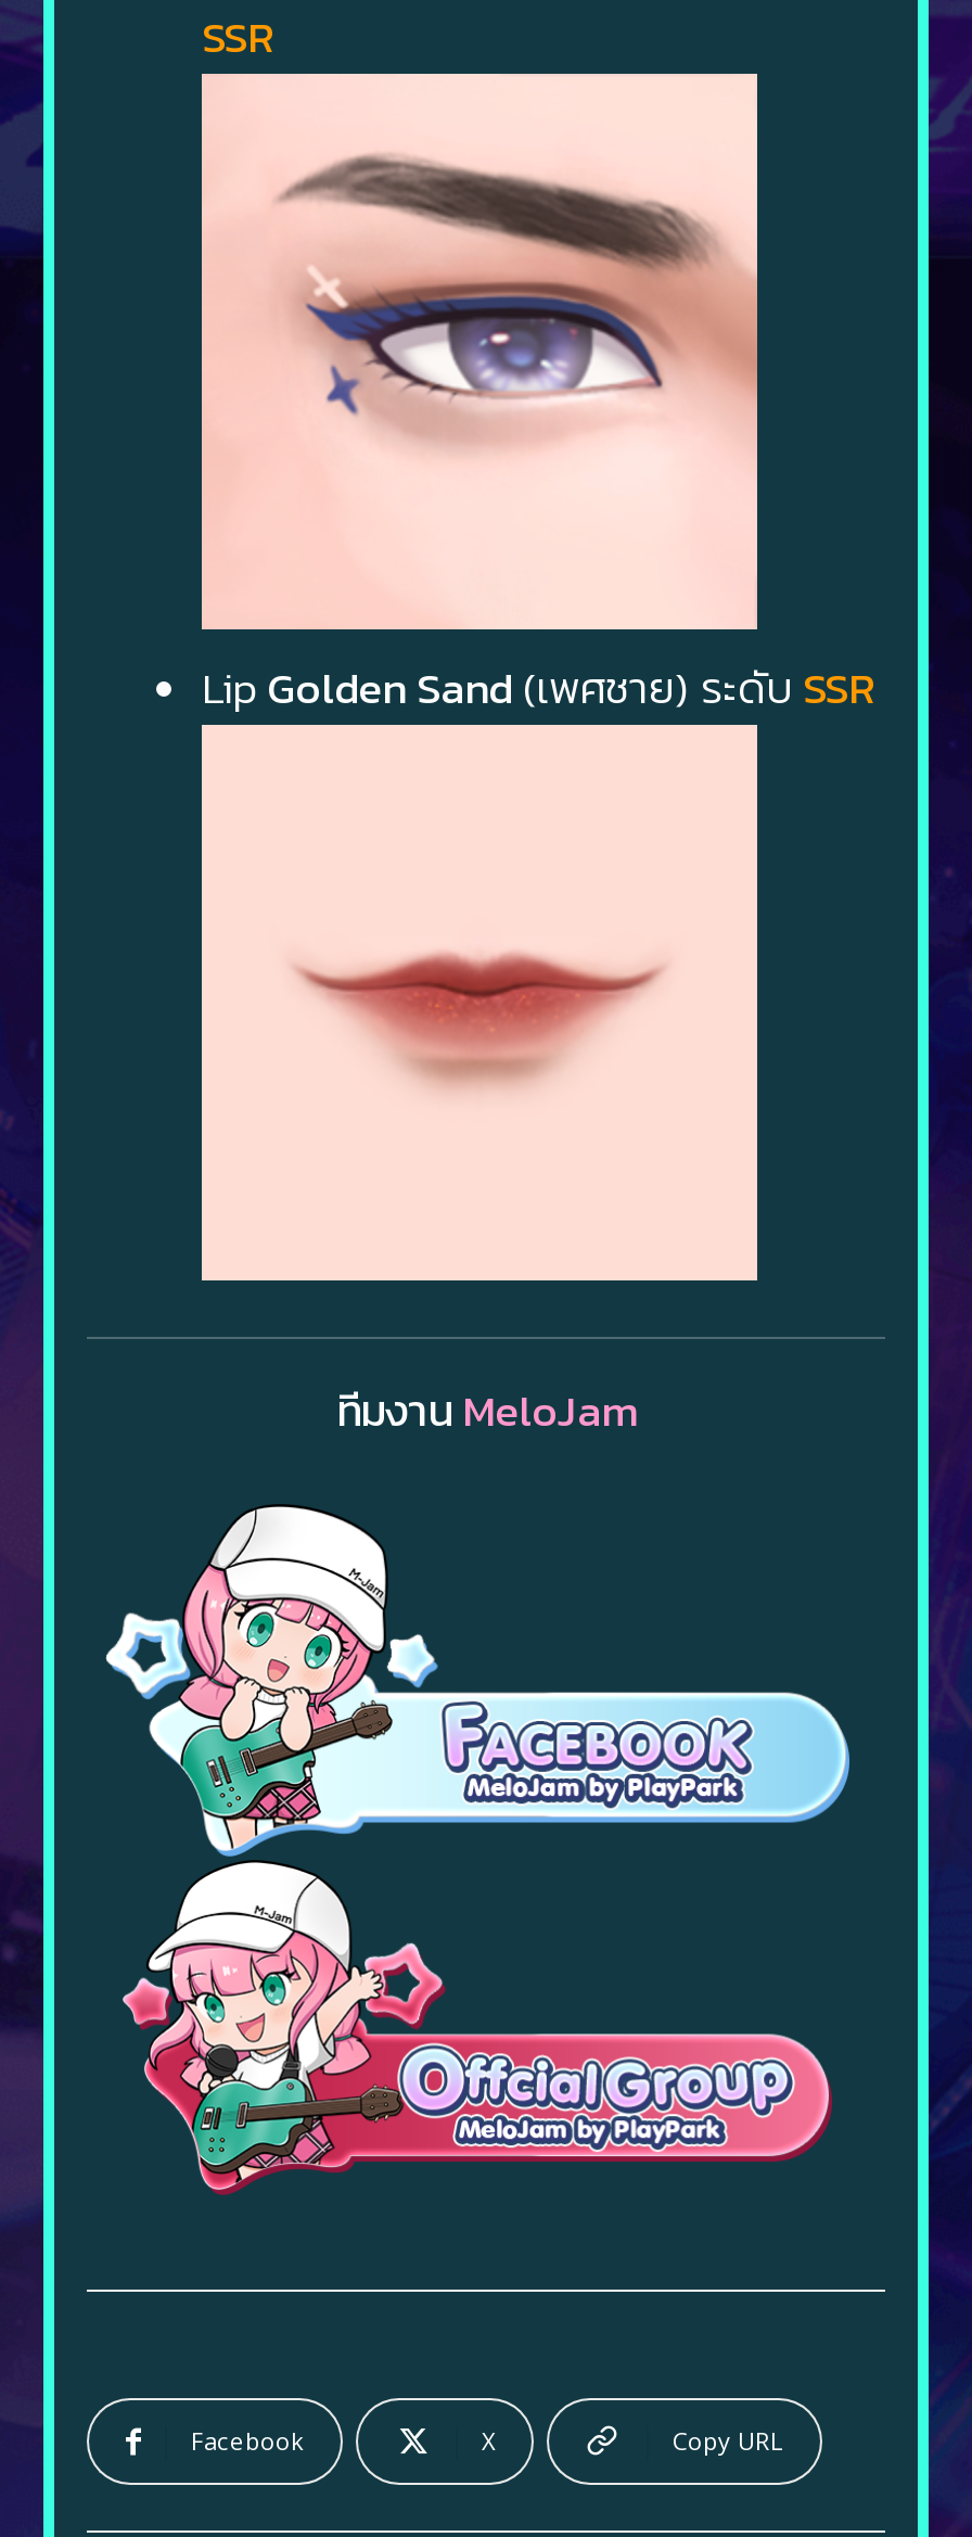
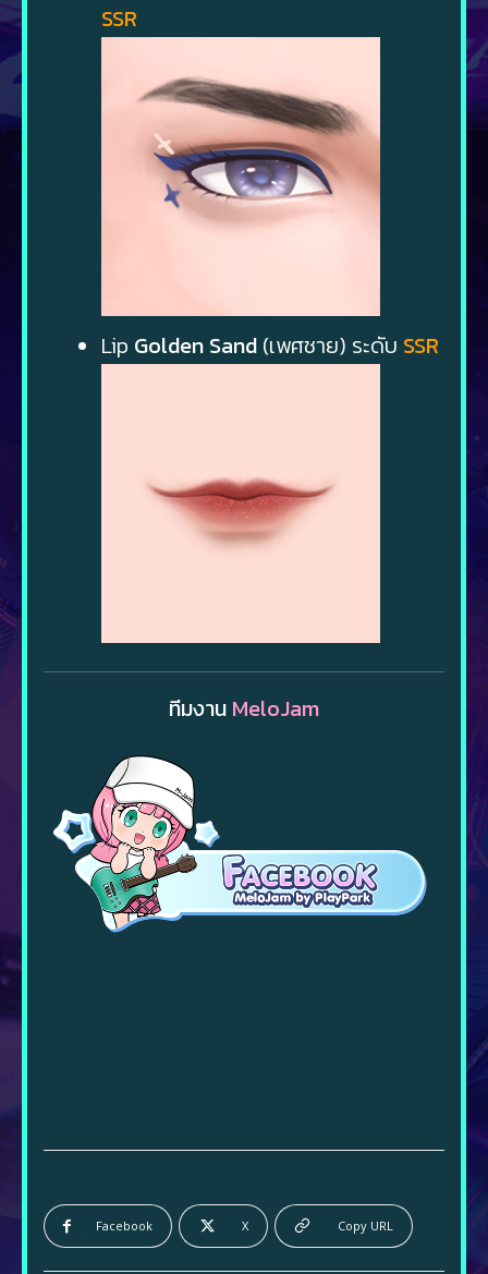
- [image]
